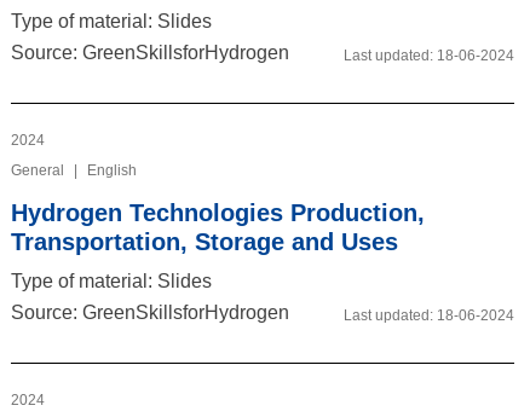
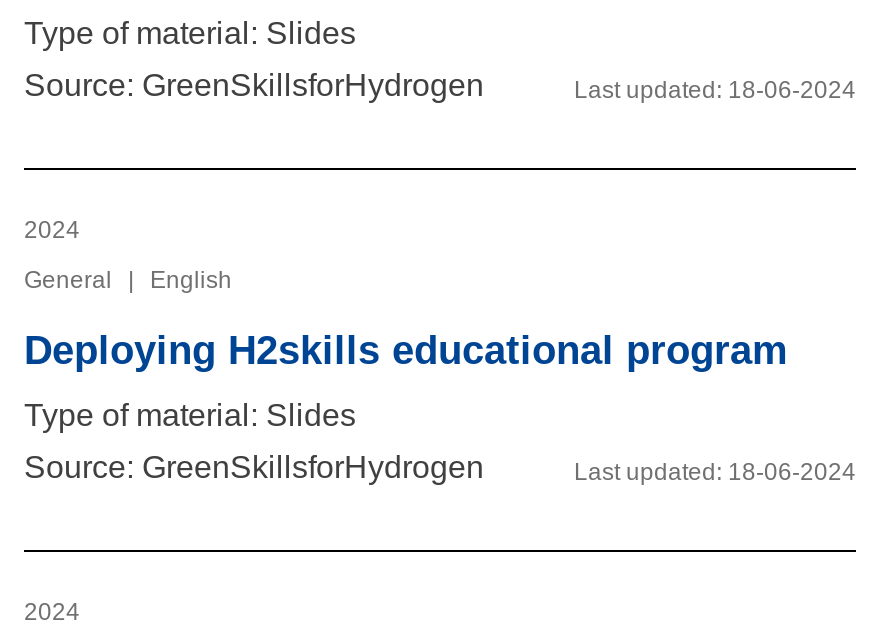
- Hydrogen Technologies Production,
- Transportation, Storage and Uses
+ Deploying H2skills educational program
